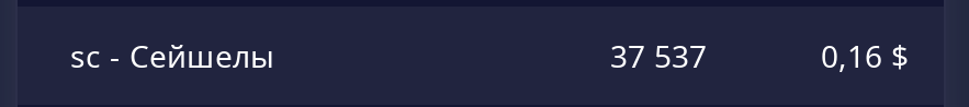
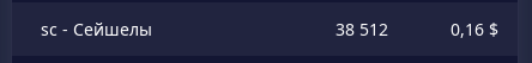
- 37 537
+ 38 512
